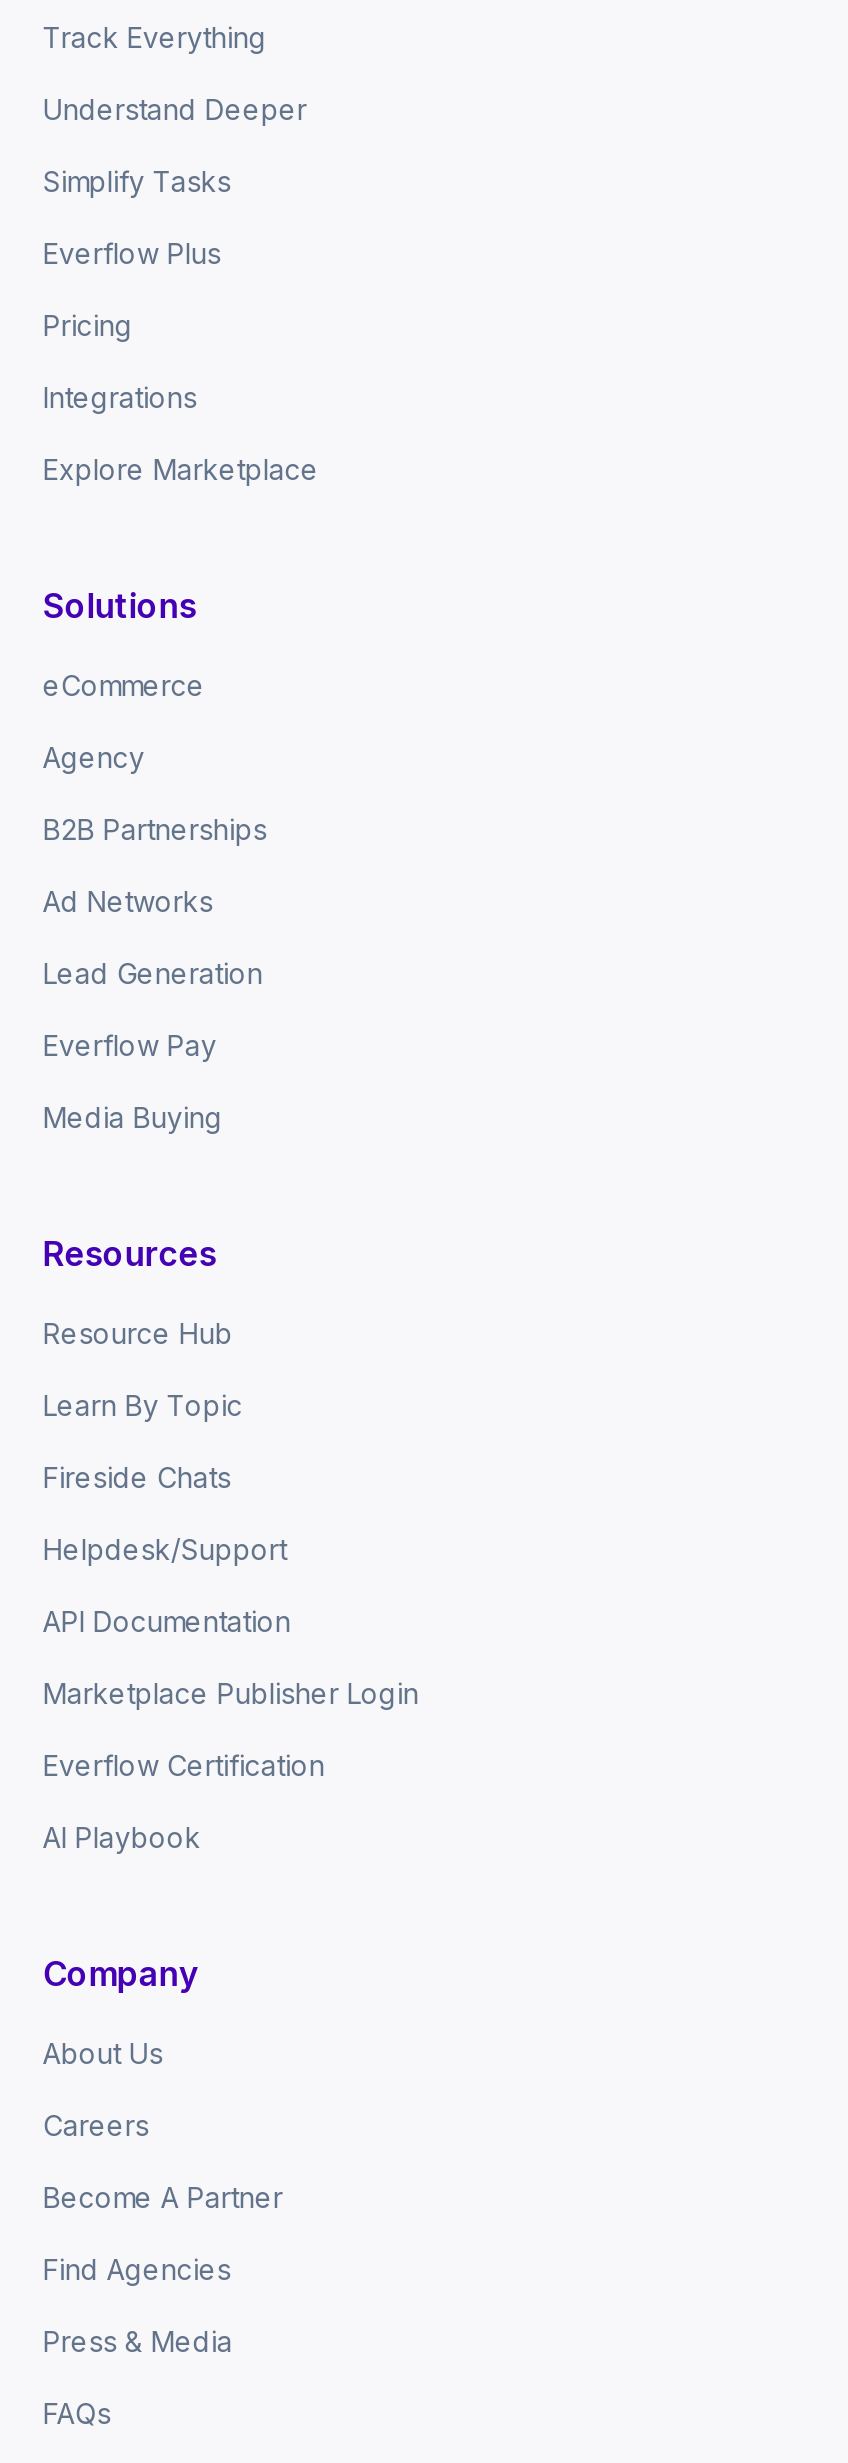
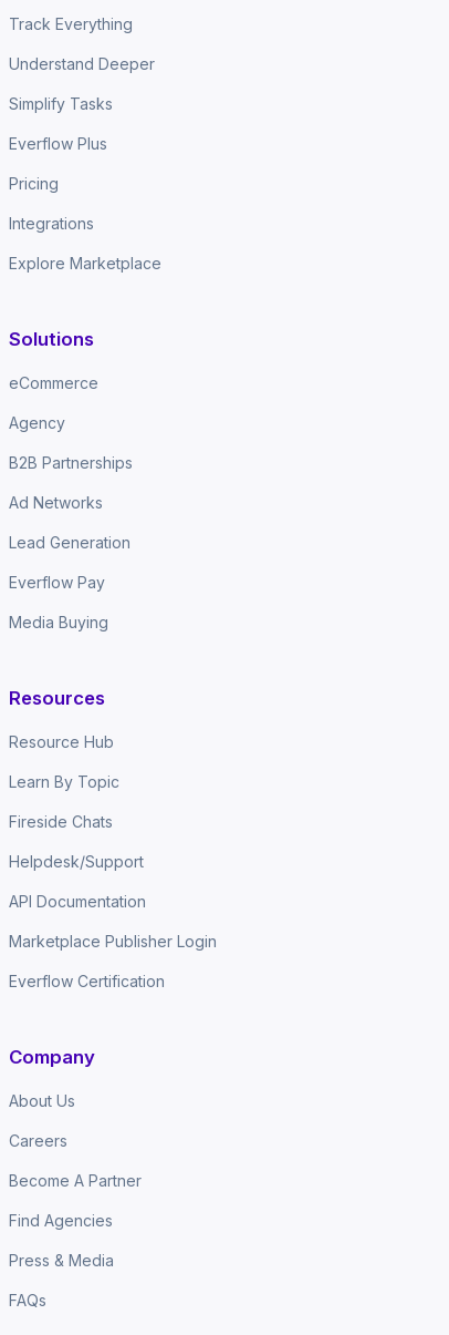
- AI Playbook
